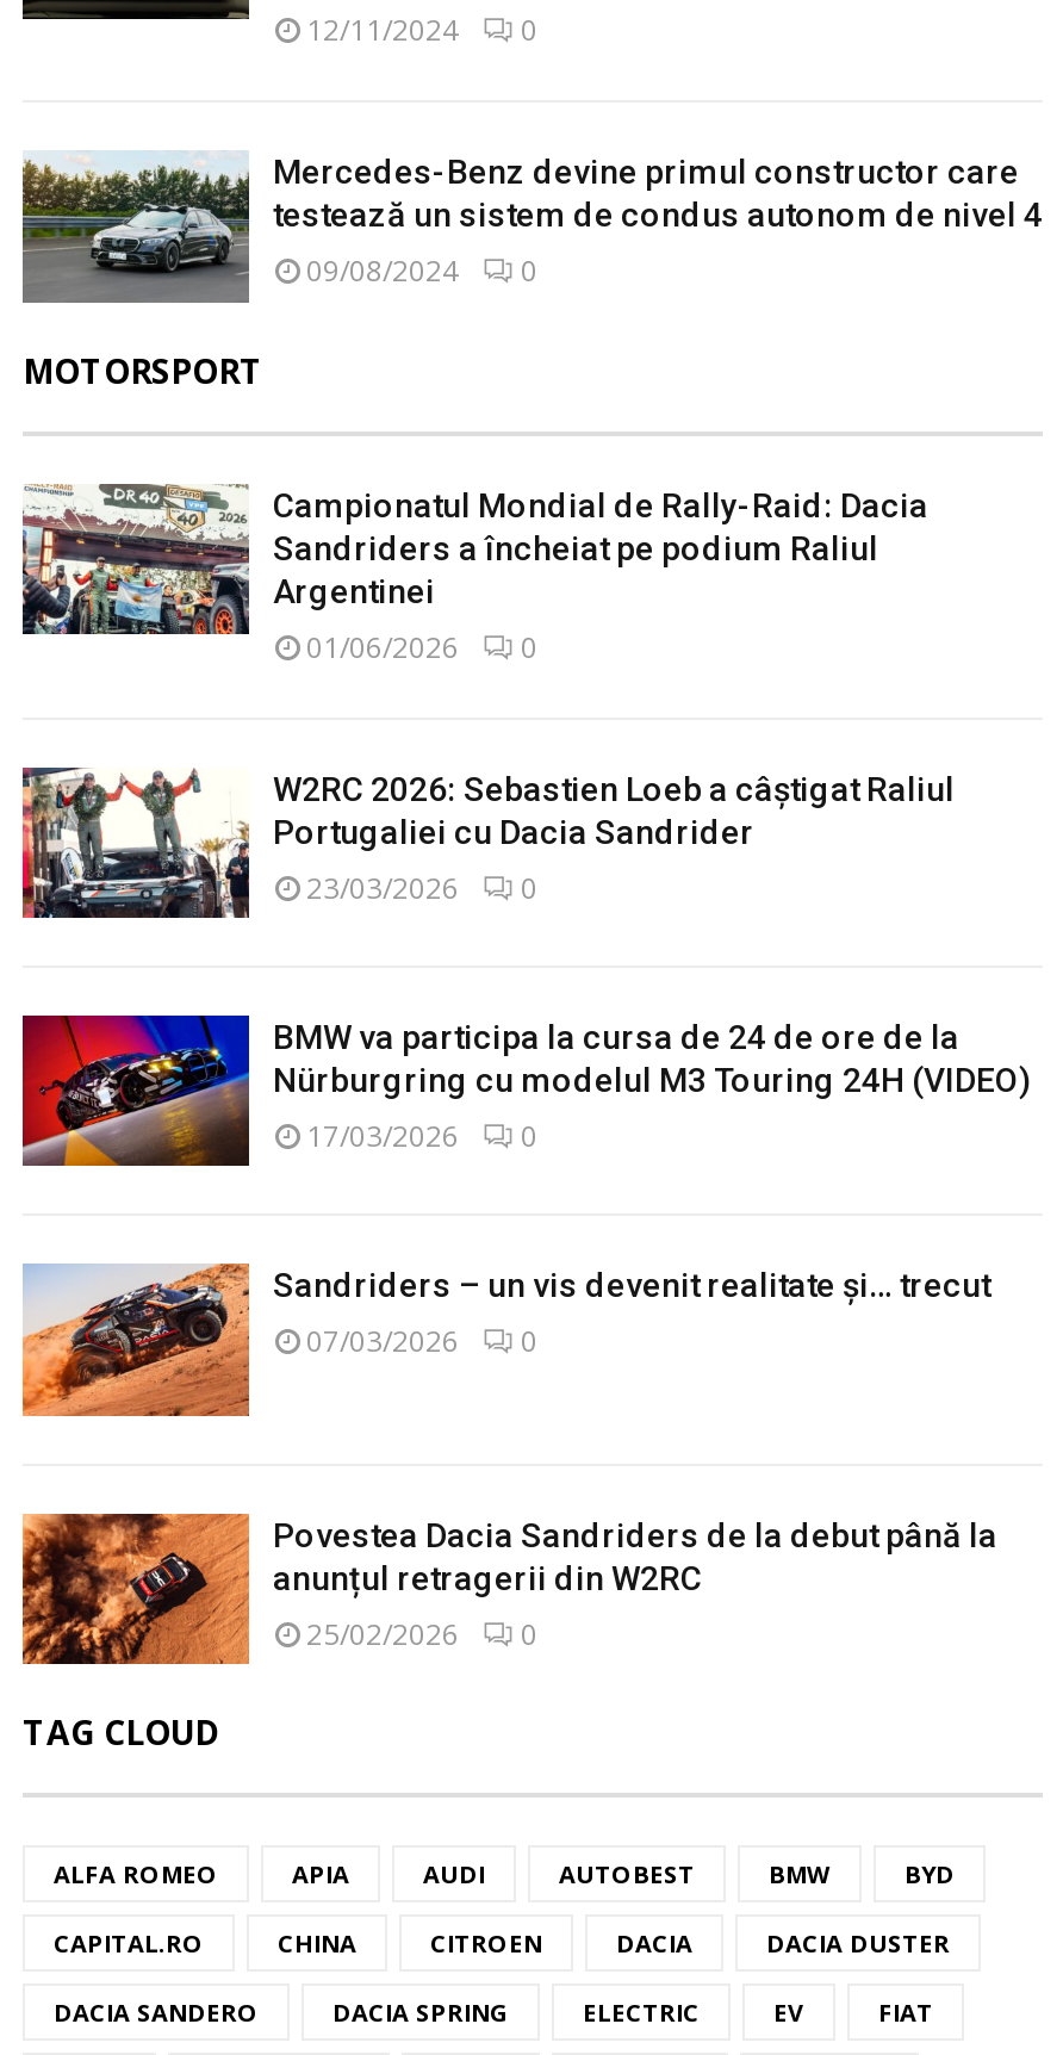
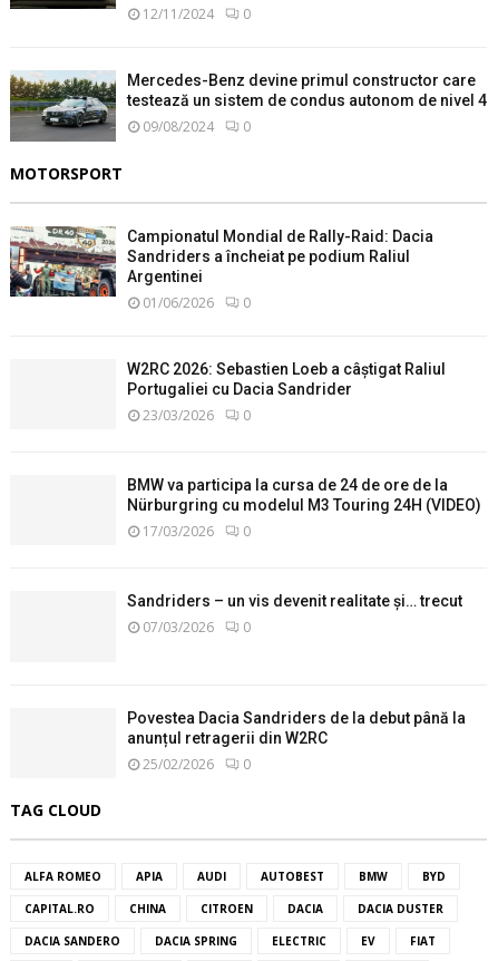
- [image]

- [image]

- [image]

- [image]
